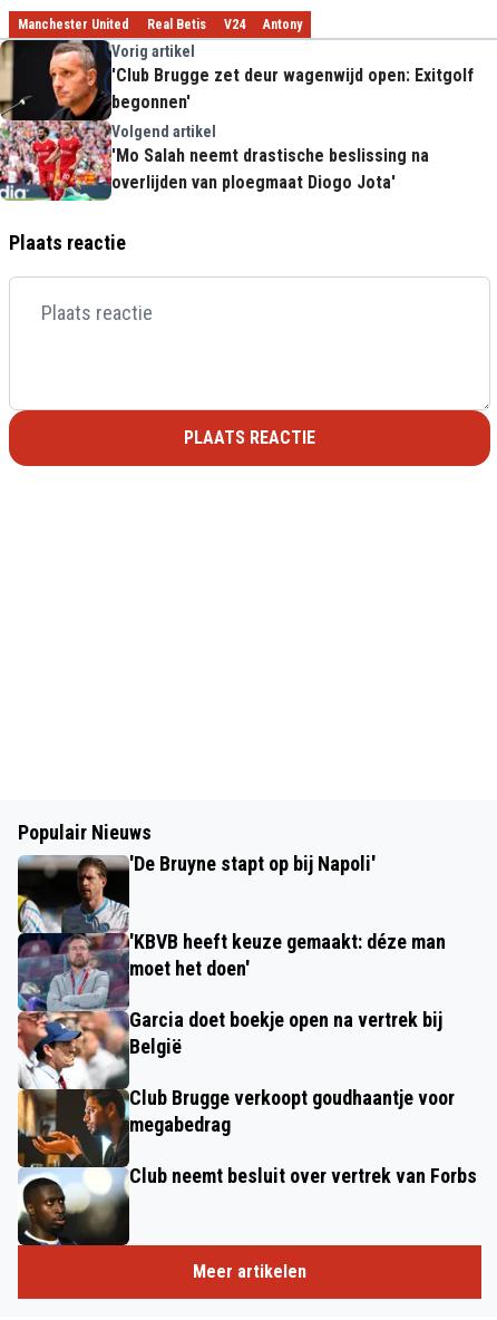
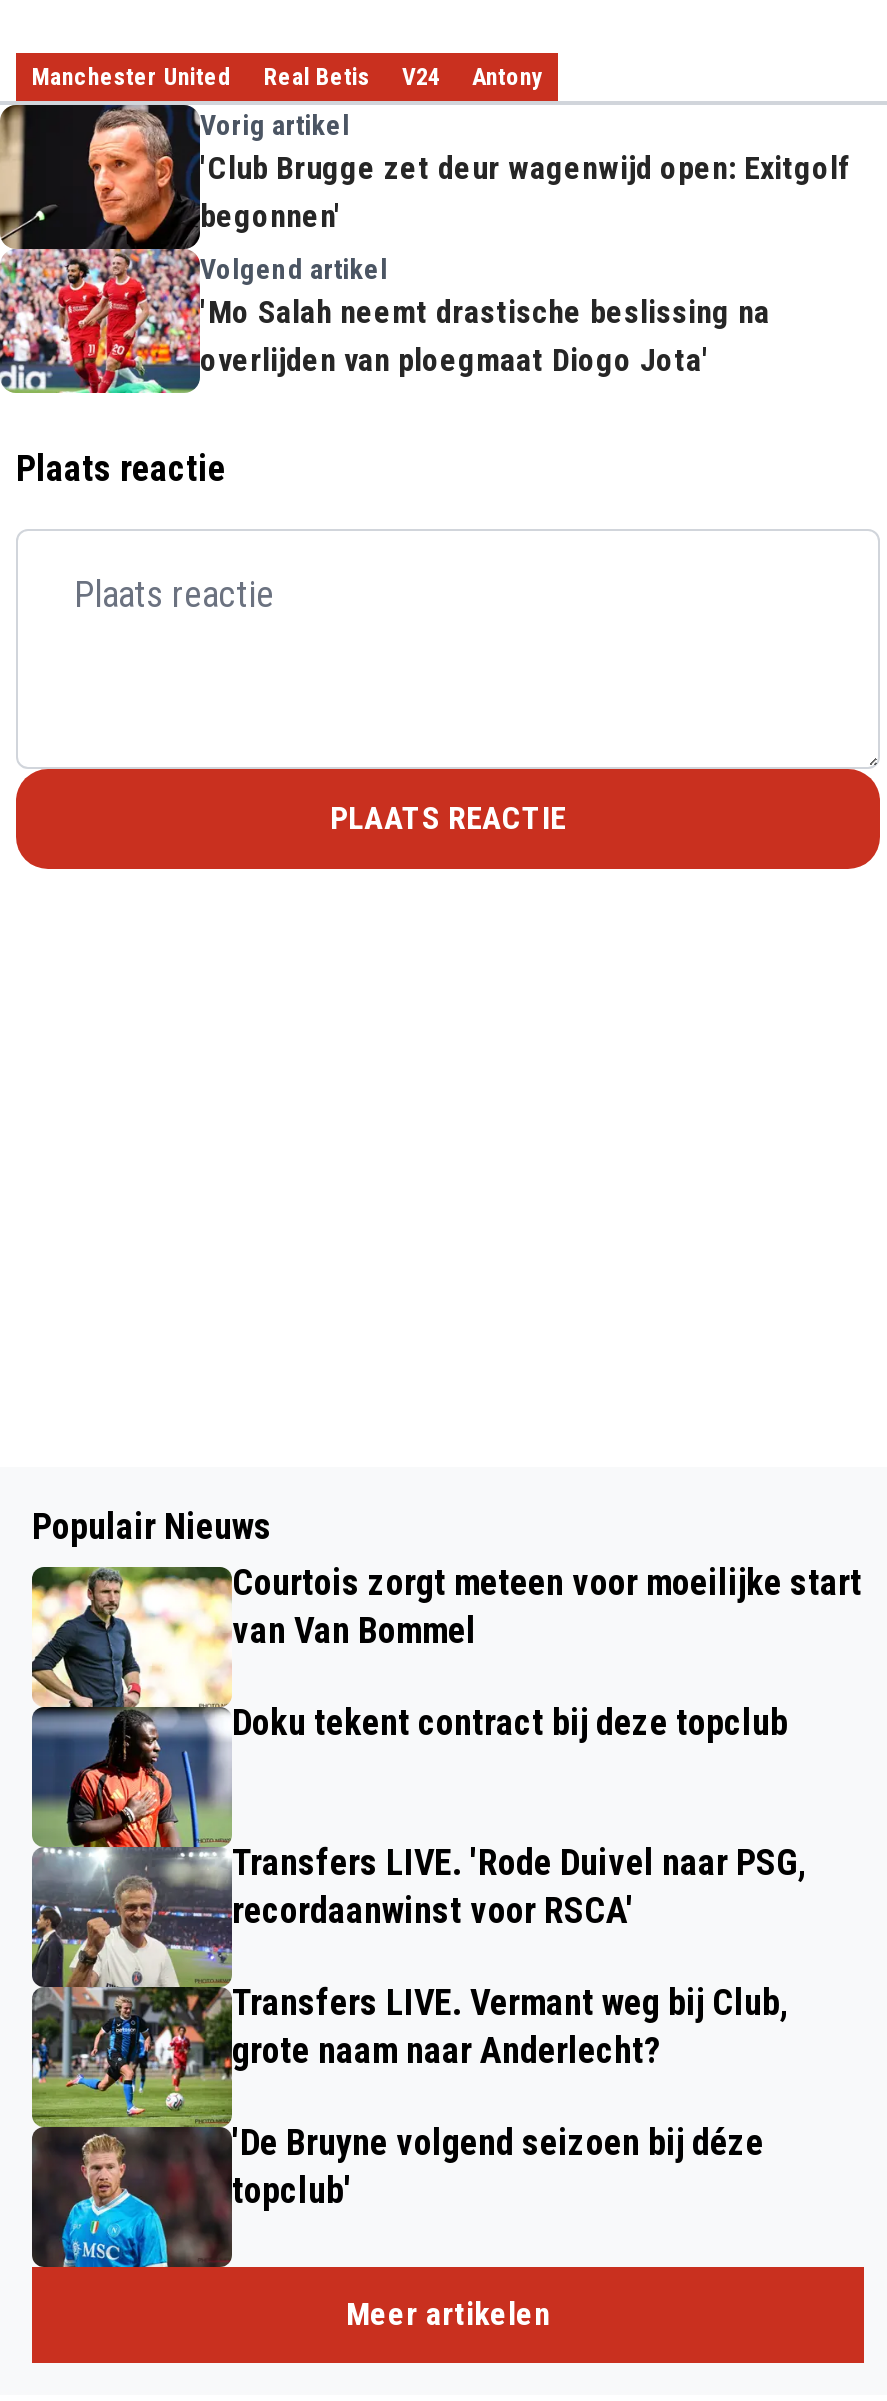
- [image]
- 'De Bruyne stapt op bij Napoli'
+ [image]
+ Courtois zorgt meteen voor moeilijke start
+ van Van Bommel

- 'KBVB heeft keuze gemaakt: déze man
- moet het doen'
+ Doku tekent contract bij deze topclub

- Garcia doet boekje open na vertrek bij
- België
+ Transfers LIVE. 'Rode Duivel naar PSG,
+ recordaanwinst voor RSCA'

- Club Brugge verkoopt goudhaantje voor
- megabedrag
+ Transfers LIVE. Vermant weg bij Club,
+ grote naam naar Anderlecht?

- Club neemt besluit over vertrek van Forbs
+ 'De Bruyne volgend seizoen bij déze
+ topclub'
